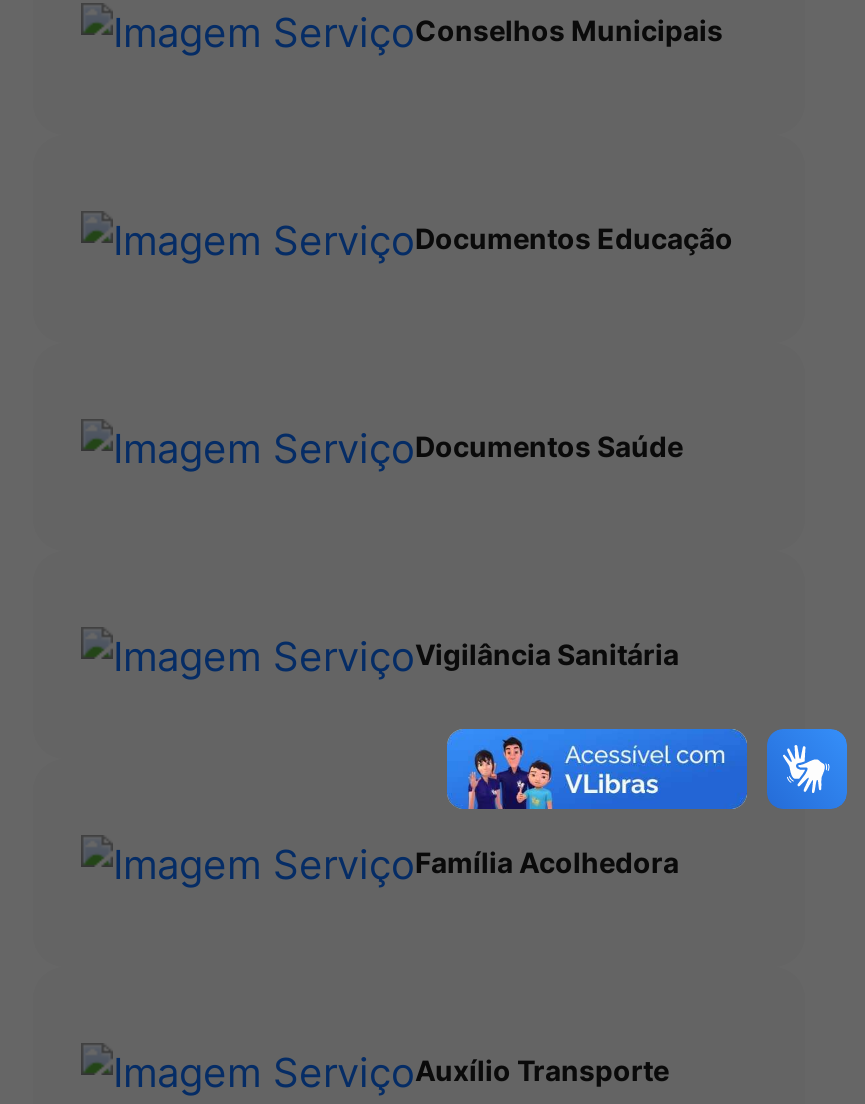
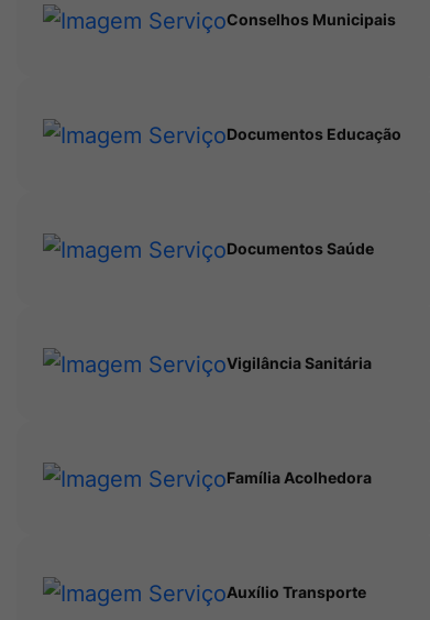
- [image]

- [image]
